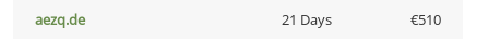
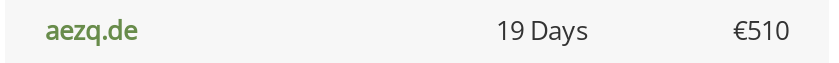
- 21 Days
+ 19 Days
